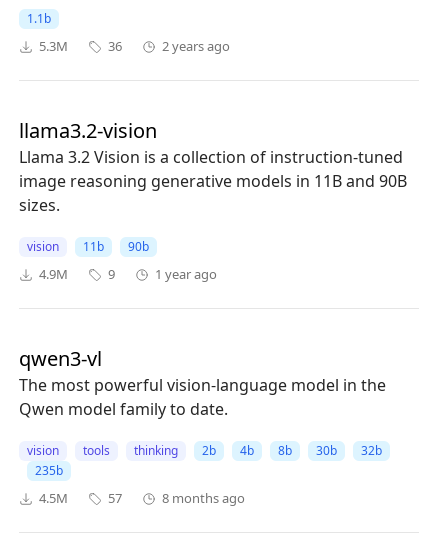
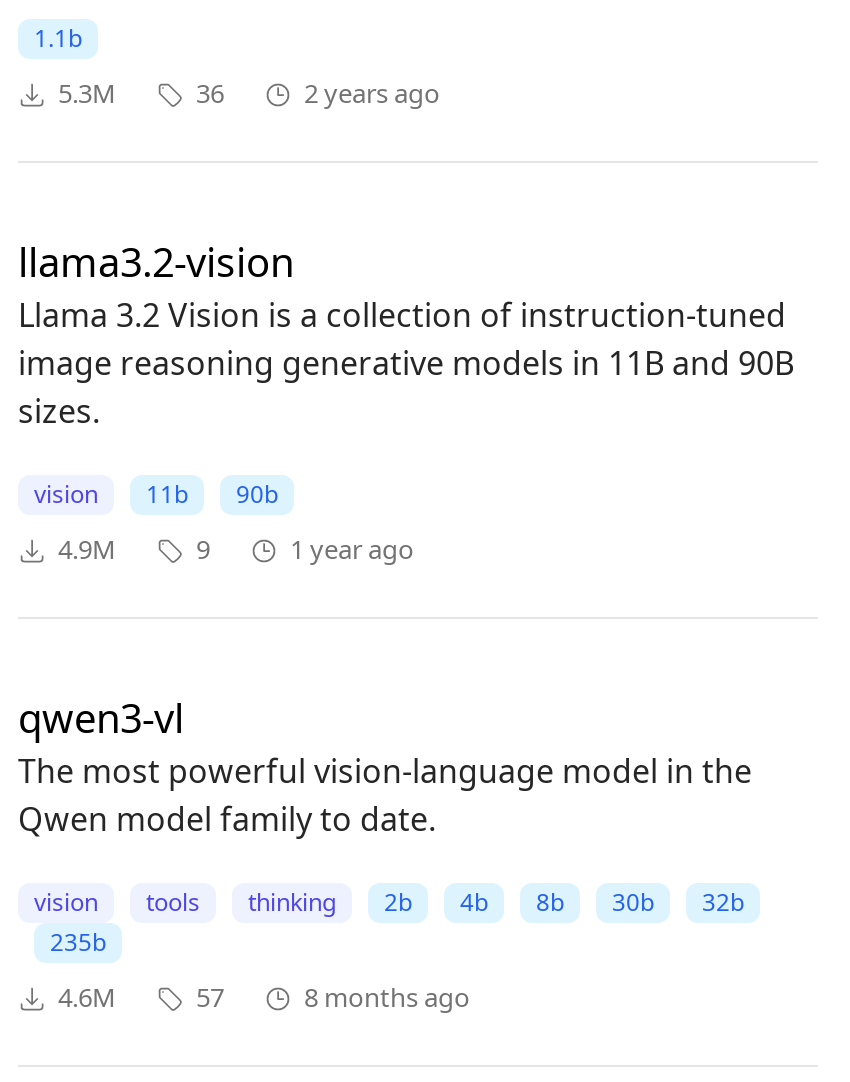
- 4.5M
+ 4.6M
